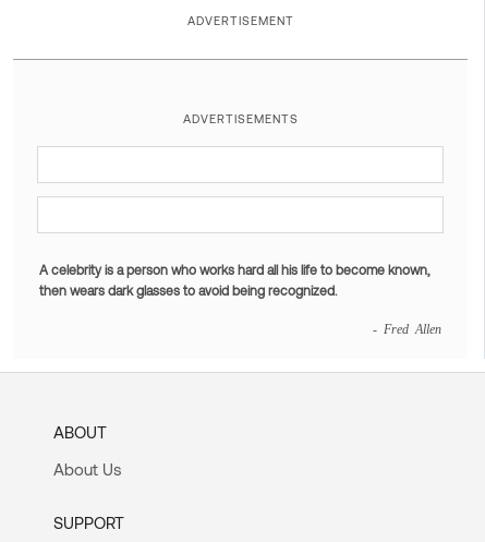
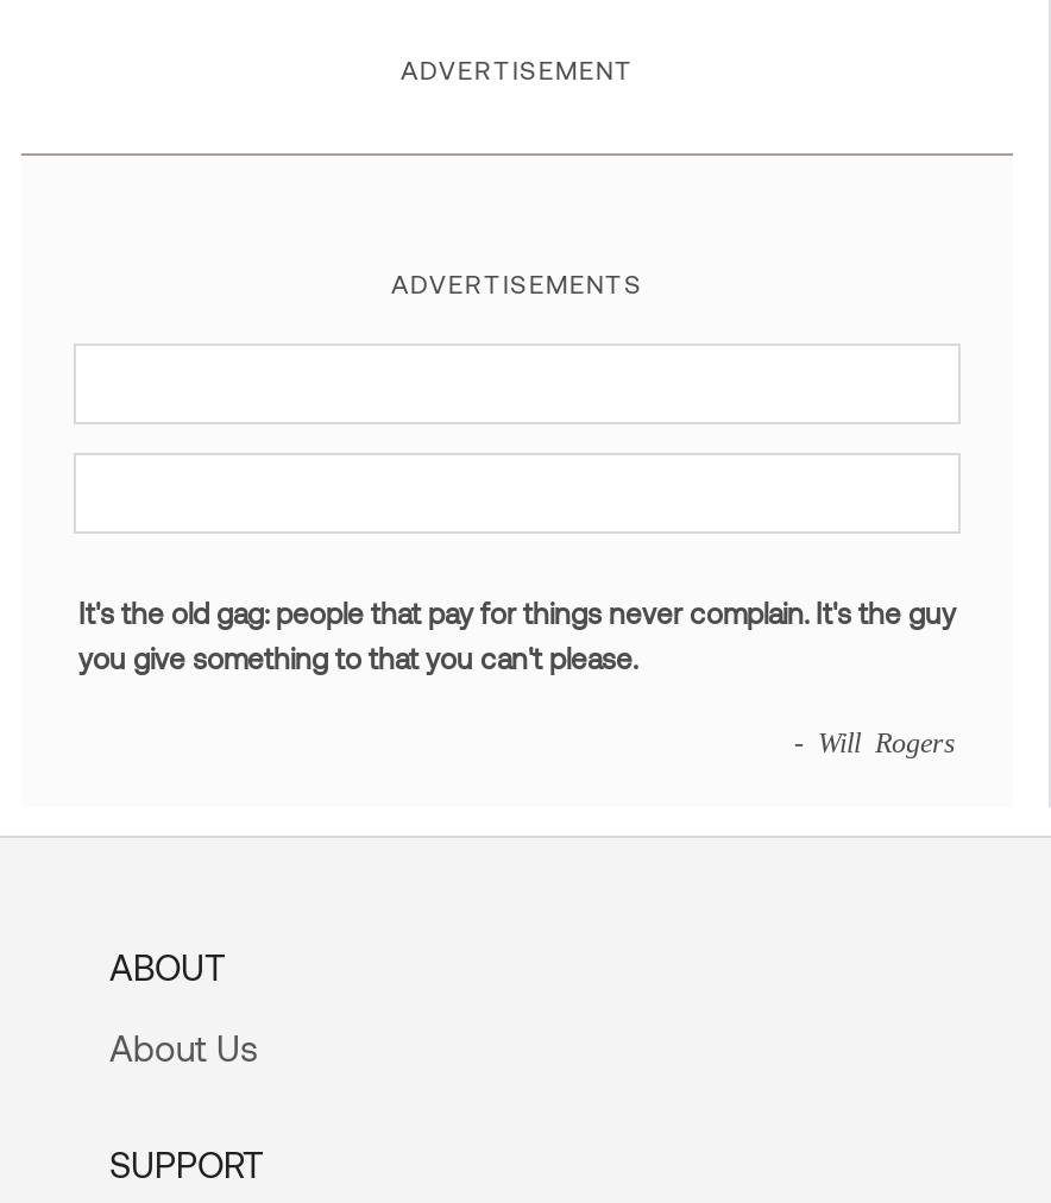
- A celebrity is a person who works hard all his life to become known,
- then wears dark glasses to avoid being recognized.
+ It's the old gag: people that pay for things never complain. It's the guy
+ you give something to that you can't please.

- - Fred Allen
+ - Will Rogers
